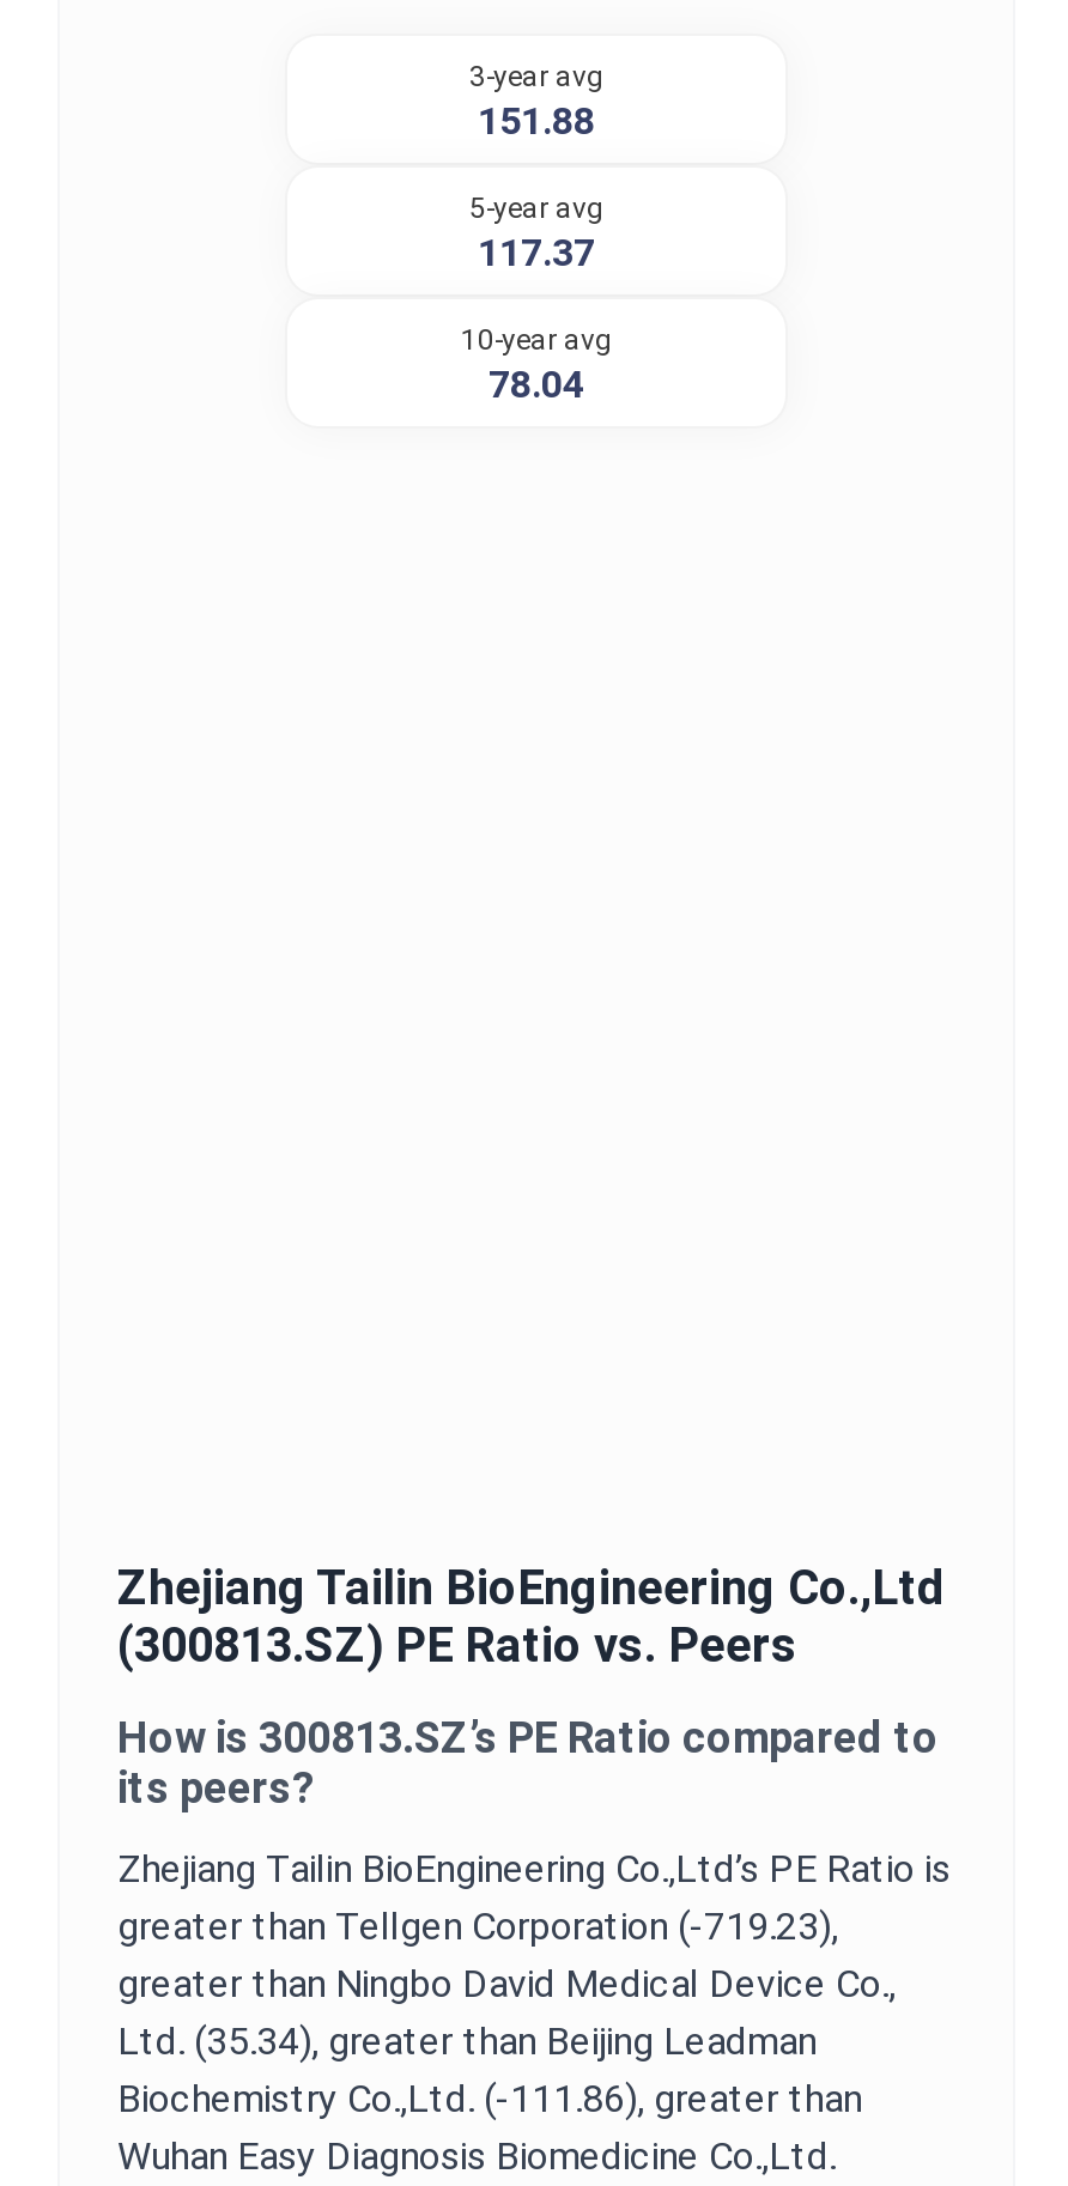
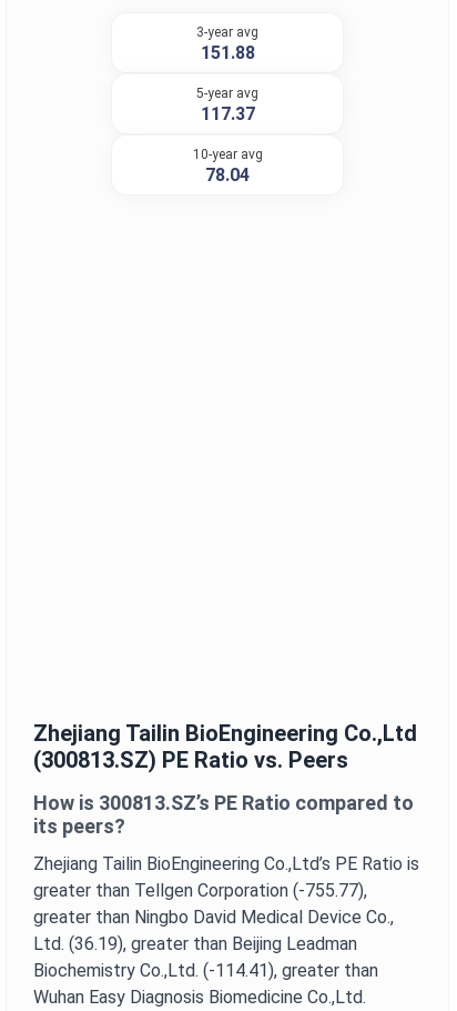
- greater than Tellgen Corporation (-719.23),
+ greater than Tellgen Corporation (-755.77),

- Ltd. (35.34), greater than Beijing Leadman
+ Ltd. (36.19), greater than Beijing Leadman

- Biochemistry Co.,Ltd. (-111.86), greater than
+ Biochemistry Co.,Ltd. (-114.41), greater than
